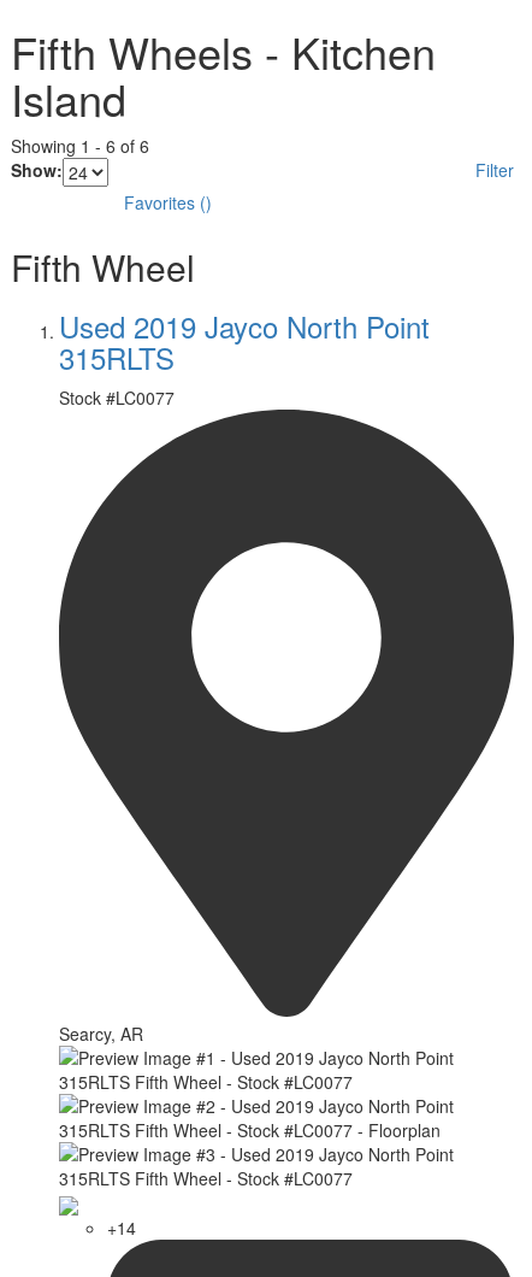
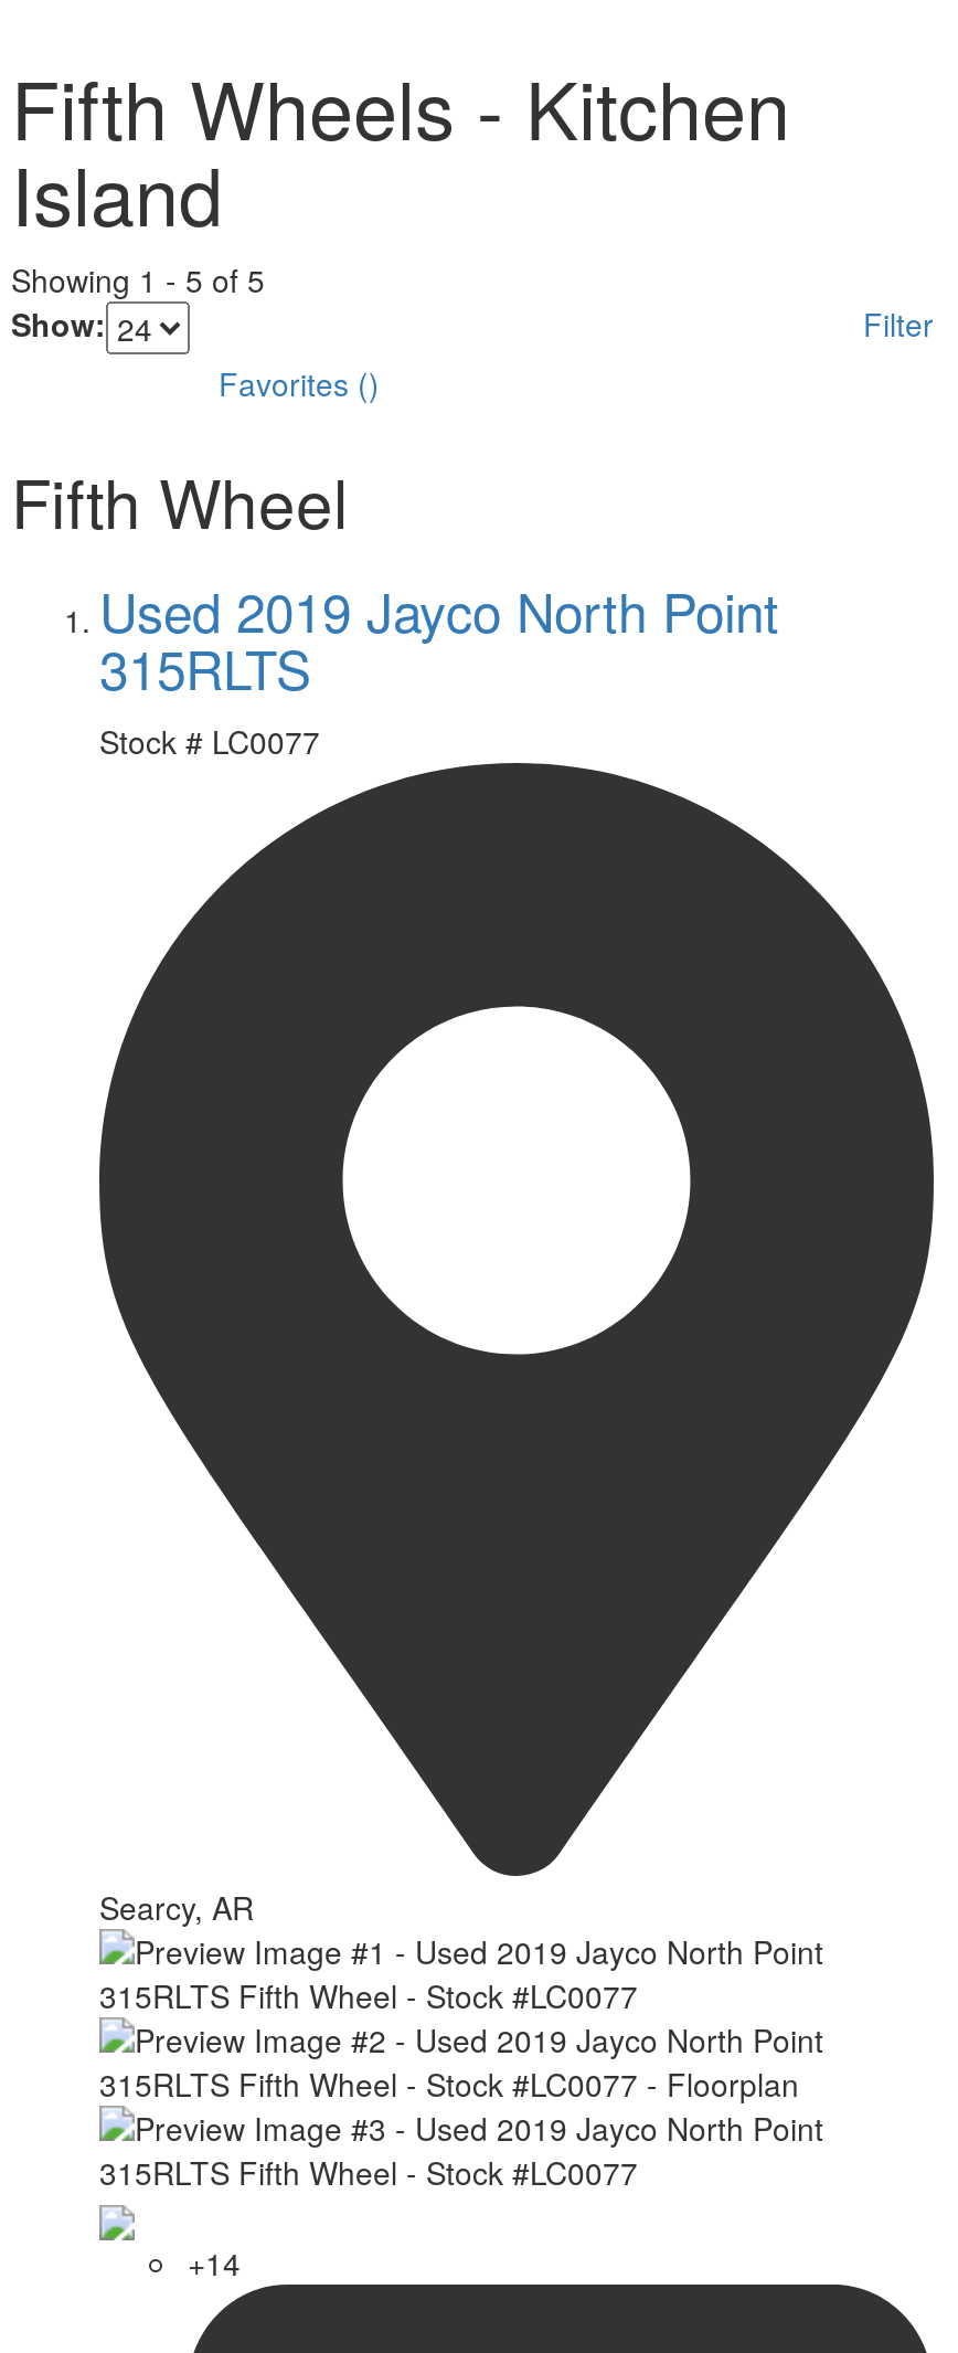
- Showing 1 - 6 of 6
+ Showing 1 - 5 of 5

- Stock #LC0077
+ Stock # LC0077
